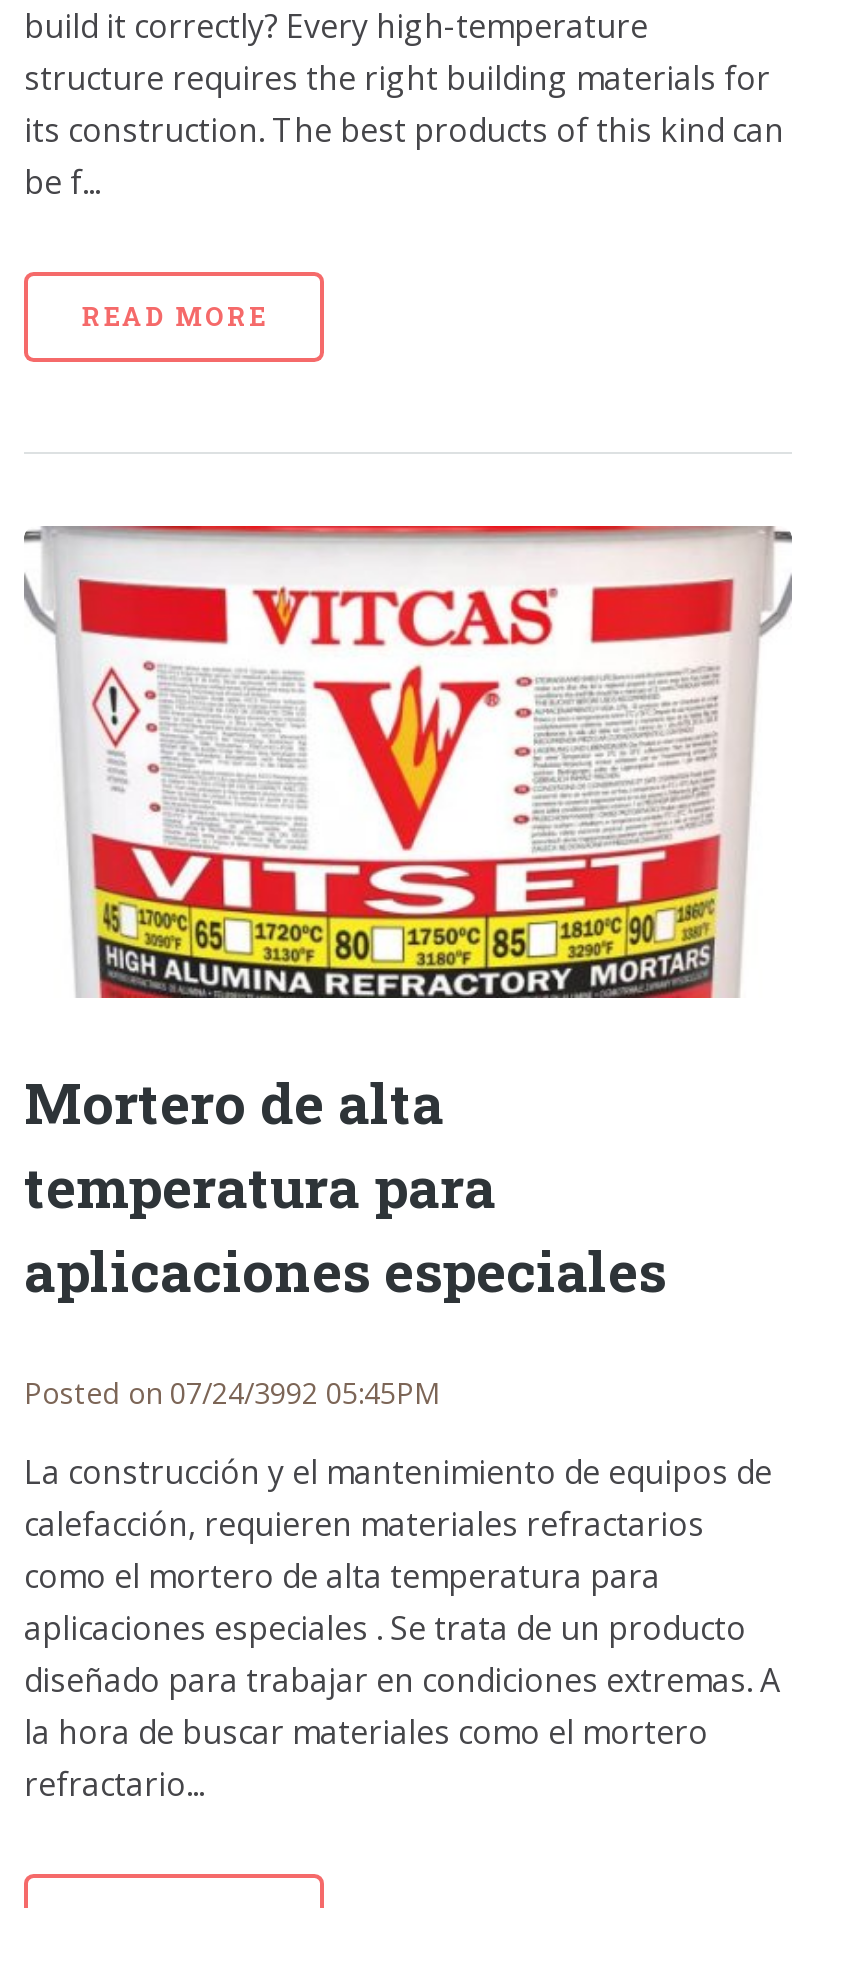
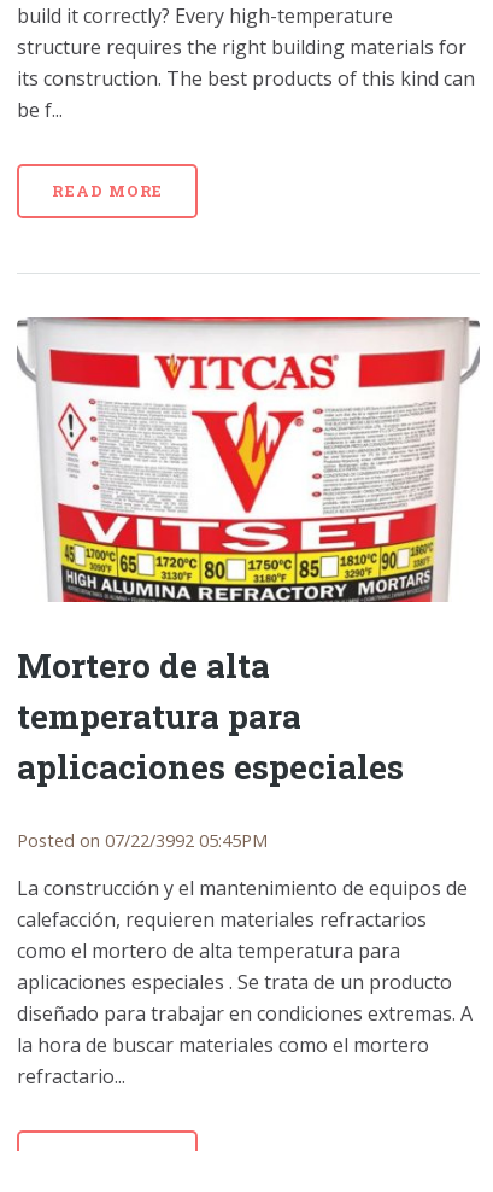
- Posted on 07/24/3992 05:45PM
+ Posted on 07/22/3992 05:45PM
